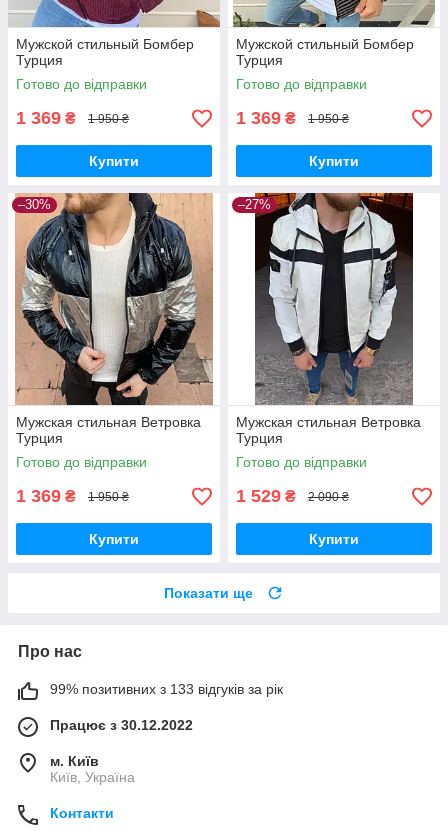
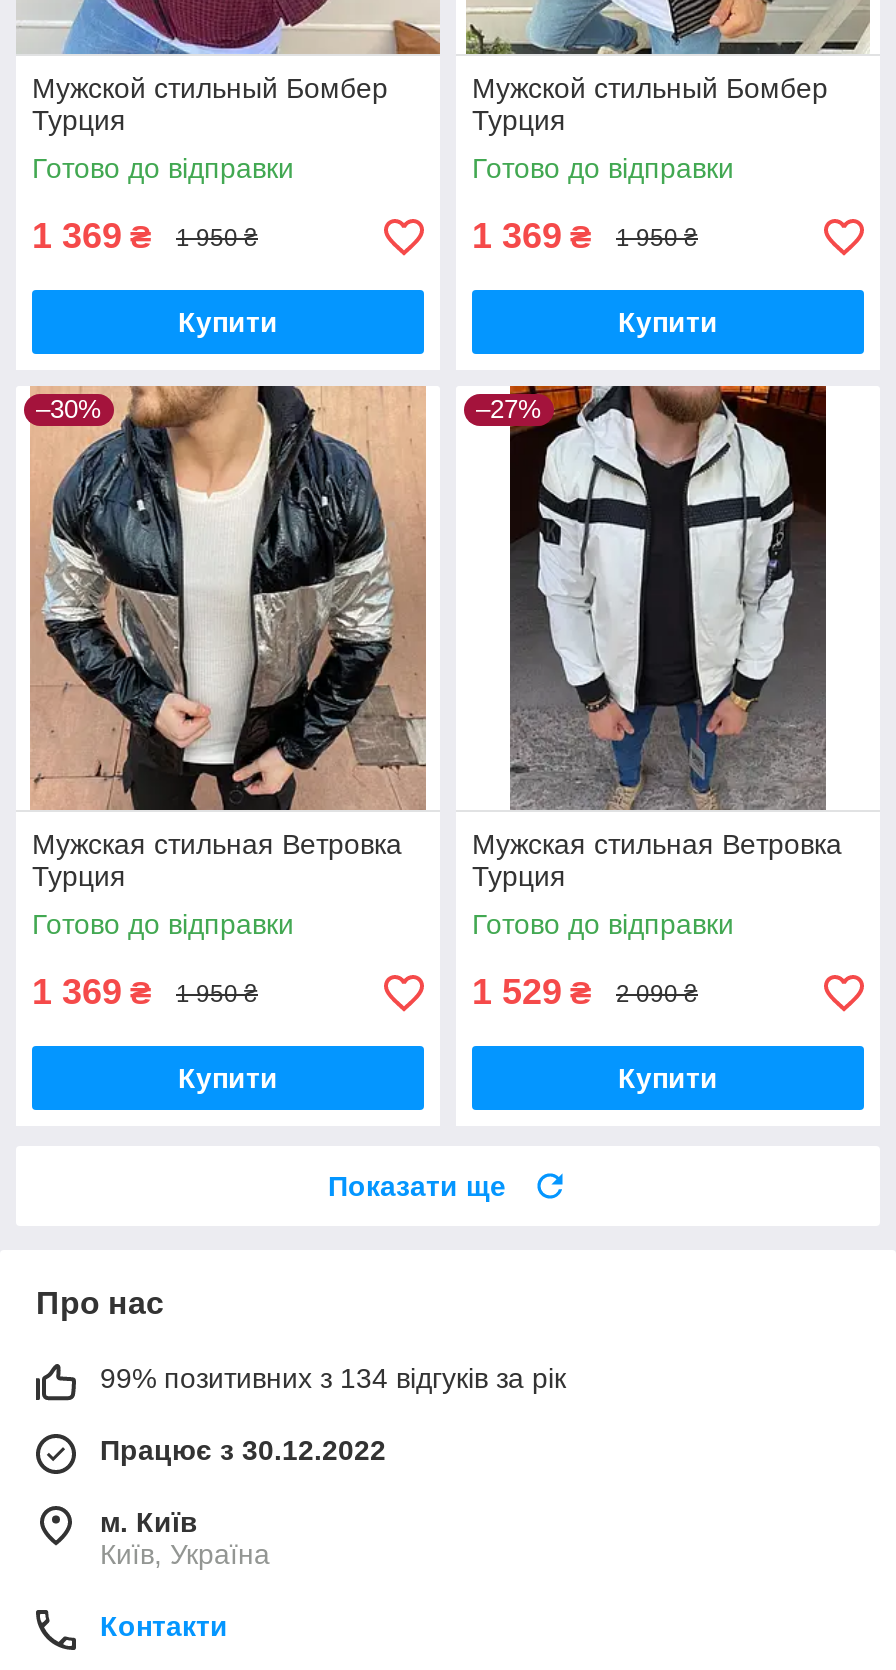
- 99% позитивних з 133 відгуків за рік
+ 99% позитивних з 134 відгуків за рік
